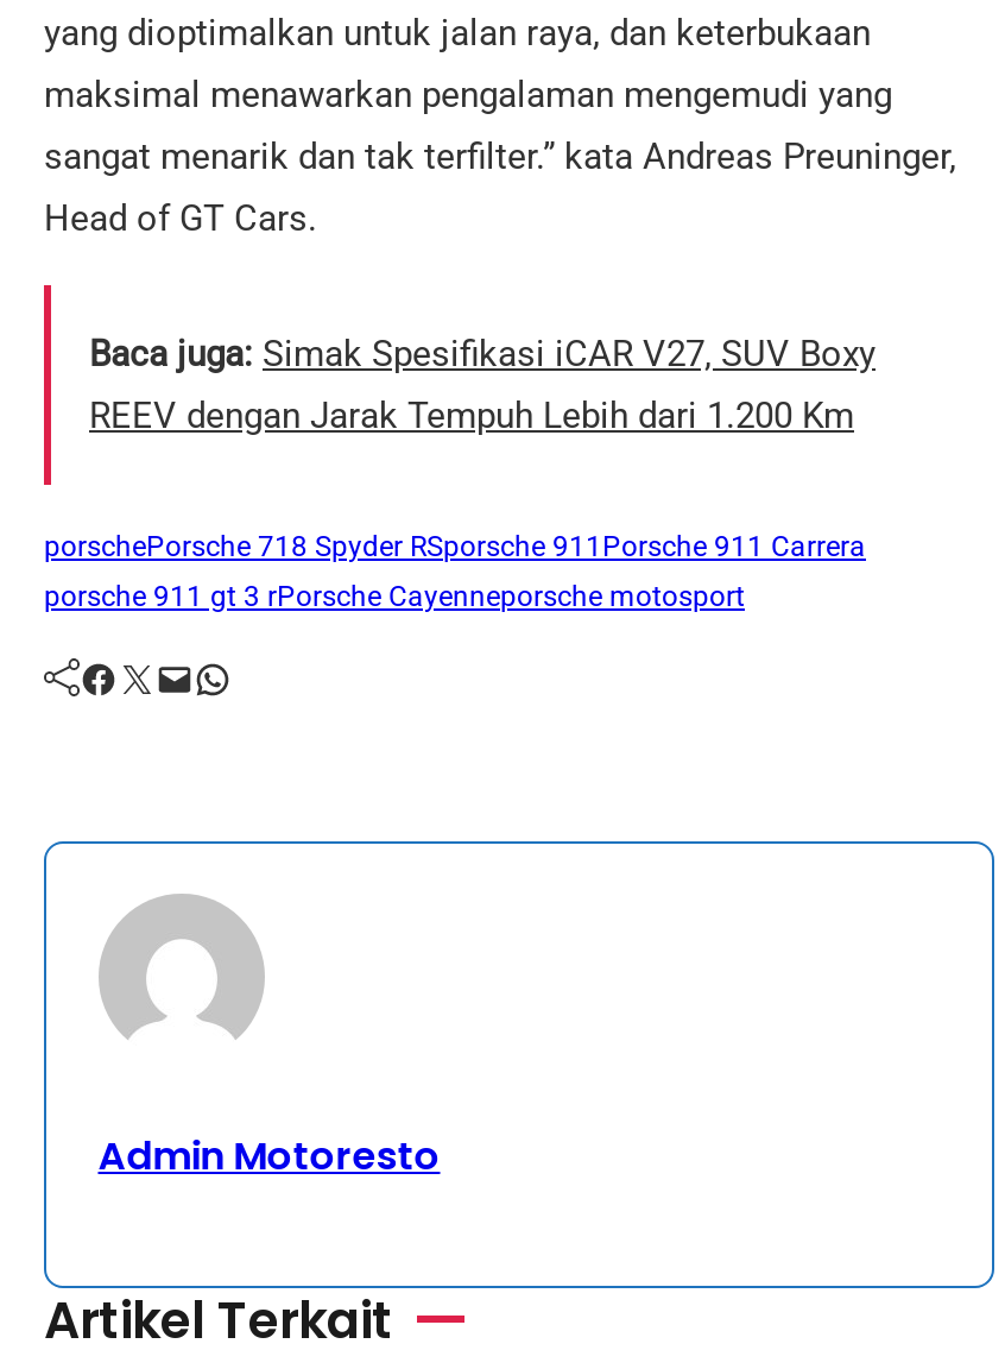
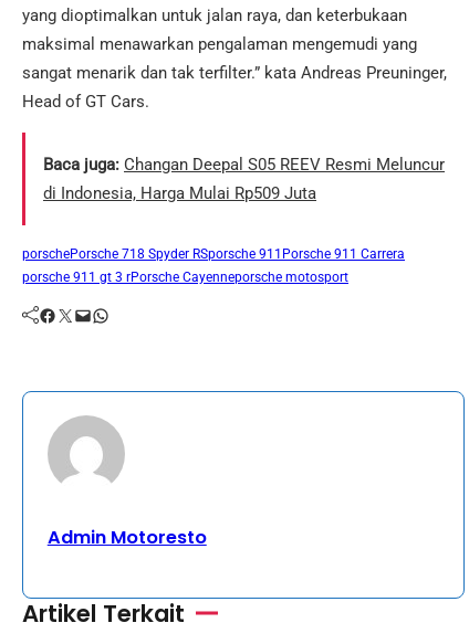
- Baca juga: Simak Spesifikasi iCAR V27, SUV Boxy
- REEV dengan Jarak Tempuh Lebih dari 1.200 Km
+ Baca juga: Changan Deepal S05 REEV Resmi Meluncur
+ di Indonesia, Harga Mulai Rp509 Juta
